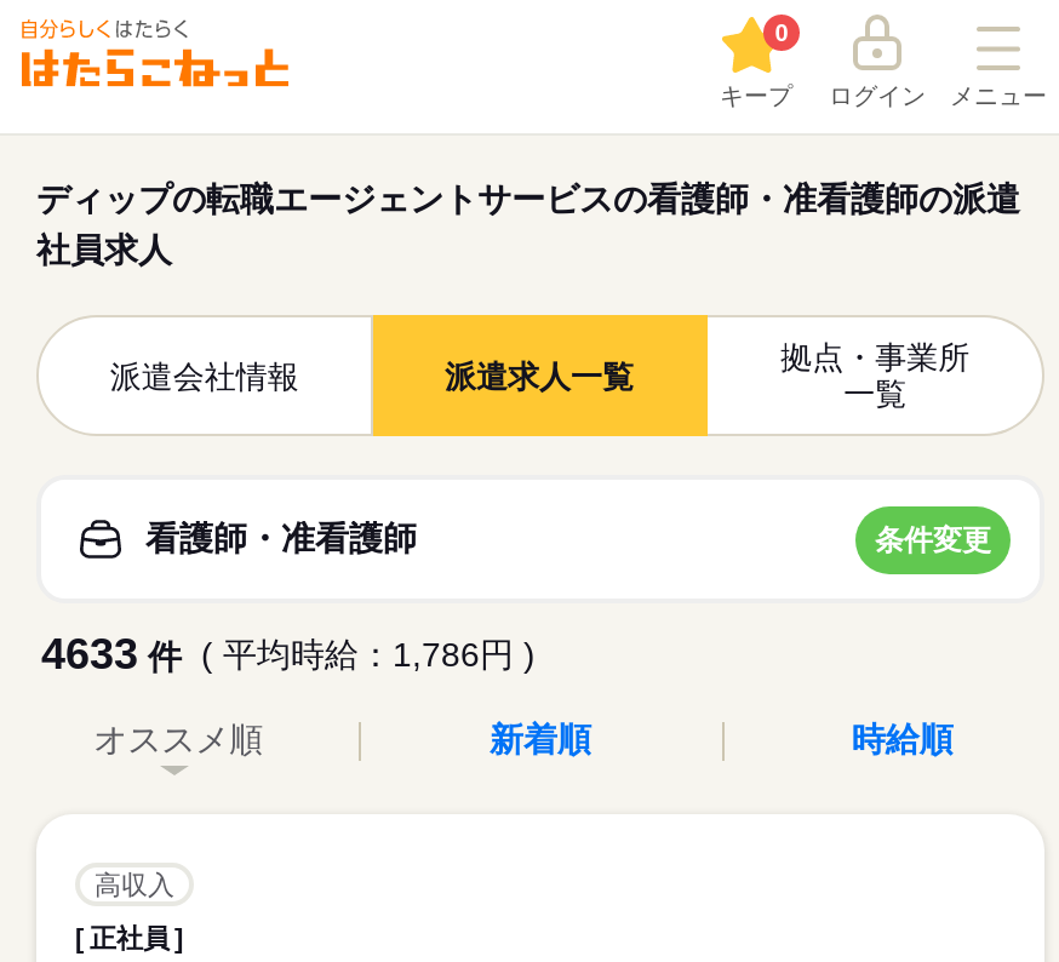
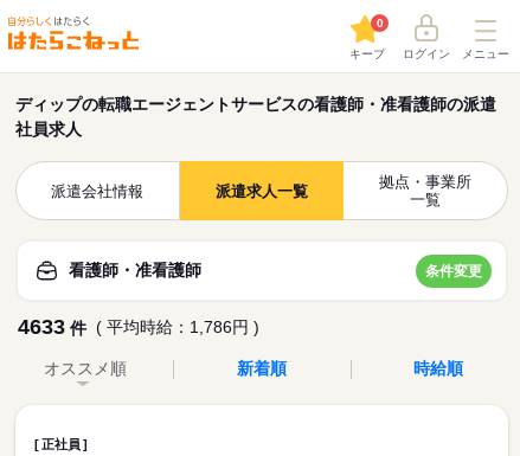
- 高収入
